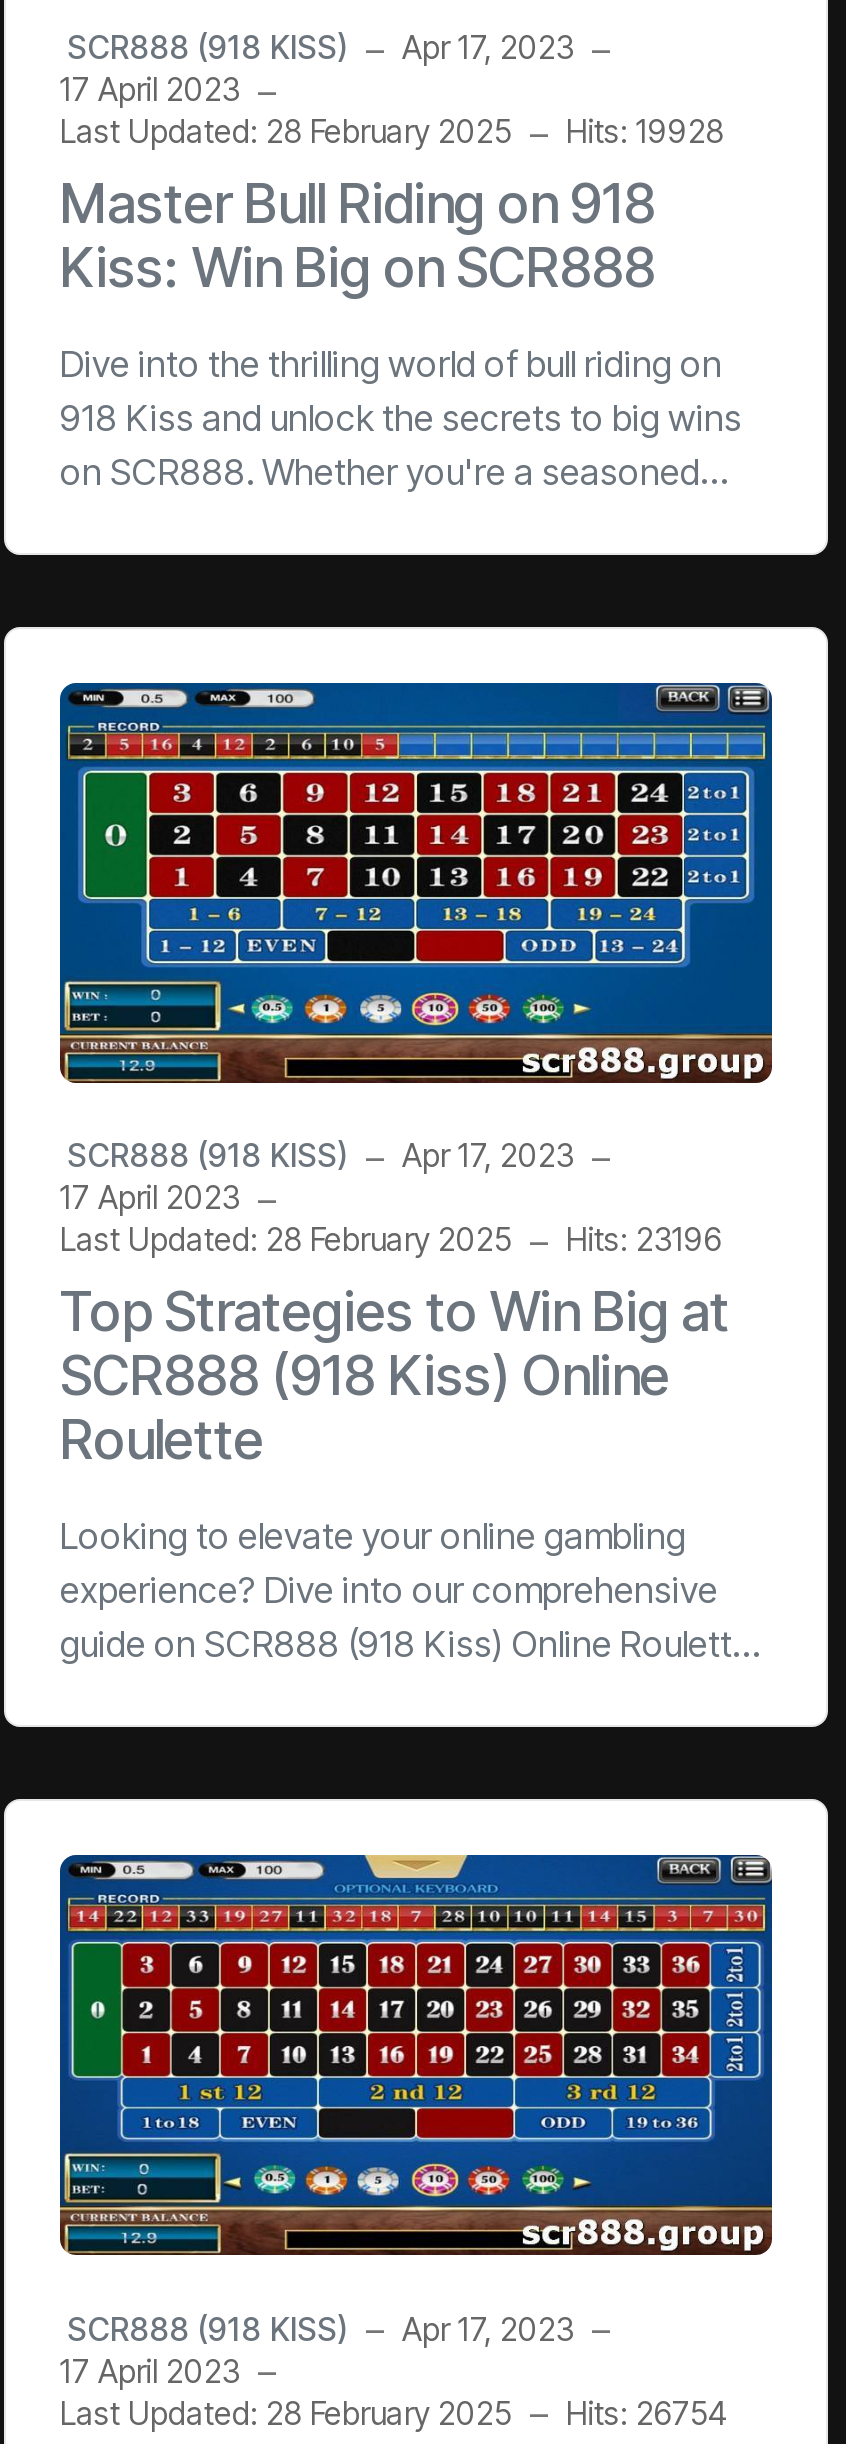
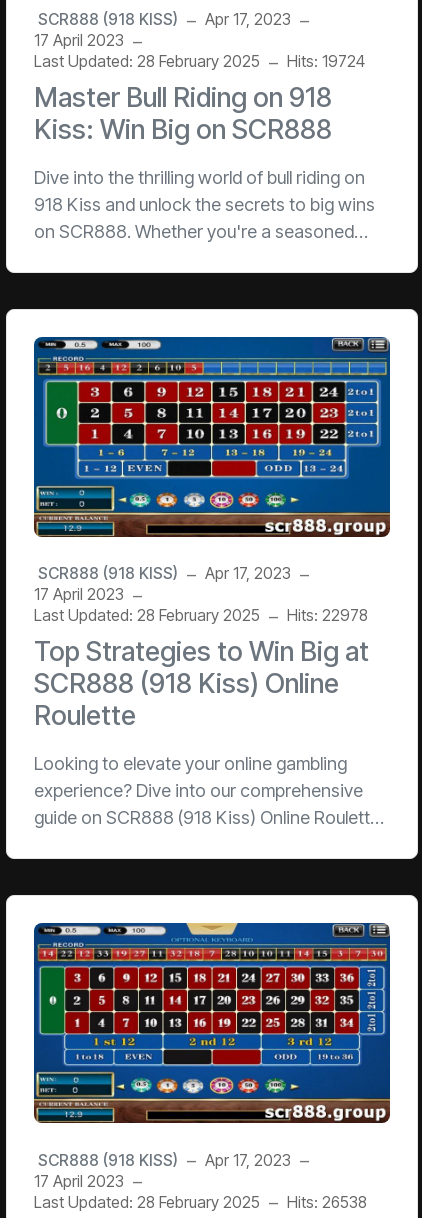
- Last Updated: 28 February 2025 Hits: 19928
+ Last Updated: 28 February 2025 Hits: 19724

- Last Updated: 28 February 2025 Hits: 23196
+ Last Updated: 28 February 2025 Hits: 22978

- Last Updated: 28 February 2025 Hits: 26754
+ Last Updated: 28 February 2025 Hits: 26538
